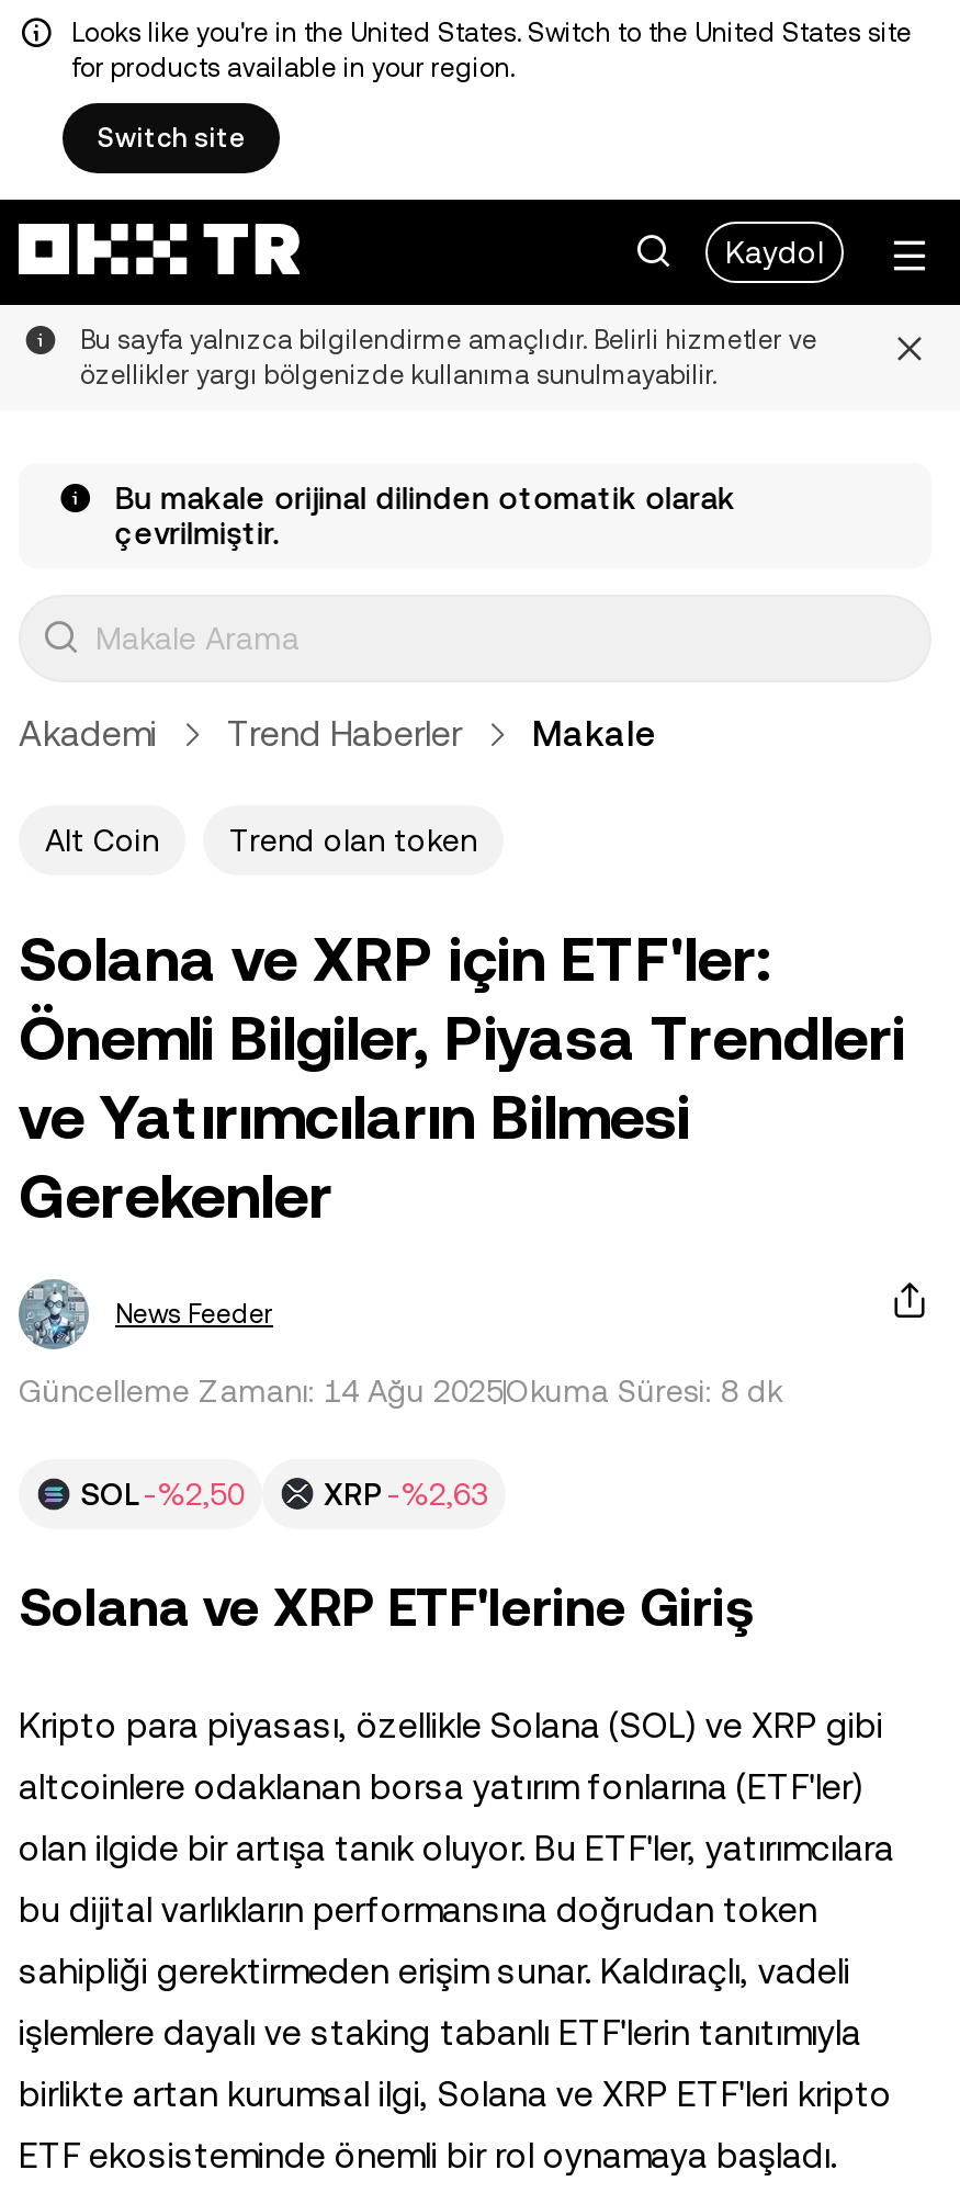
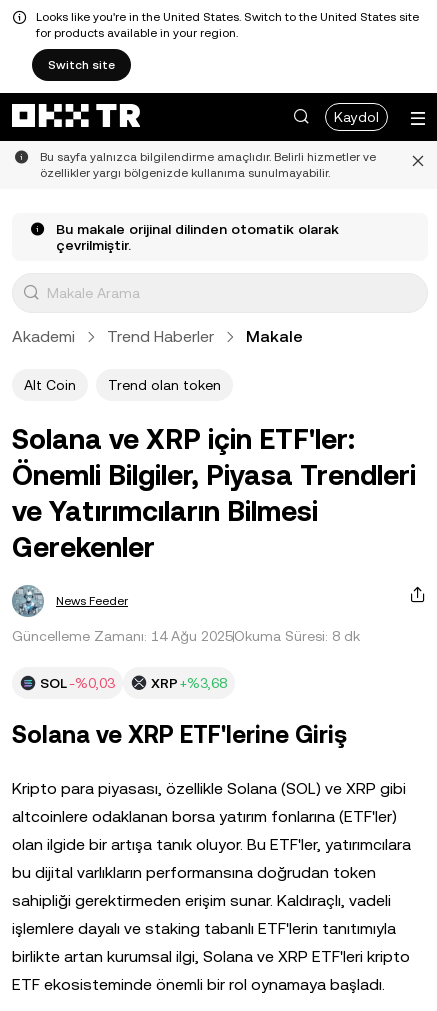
- SOL -%2,50
+ SOL -%0,03

- XRP -%2,63
+ XRP +%3,68
